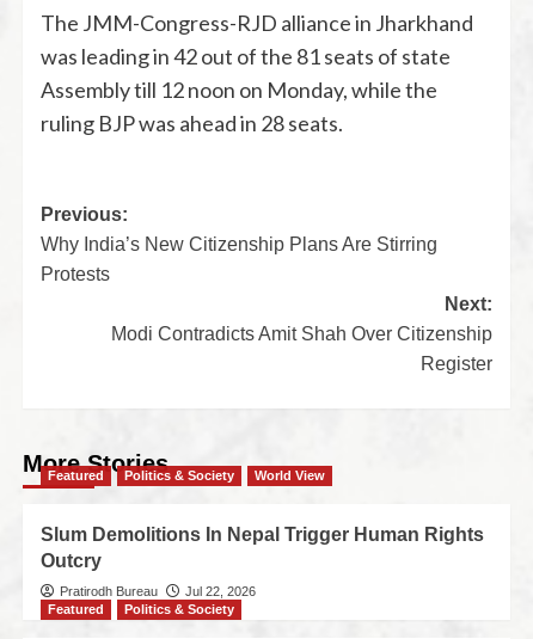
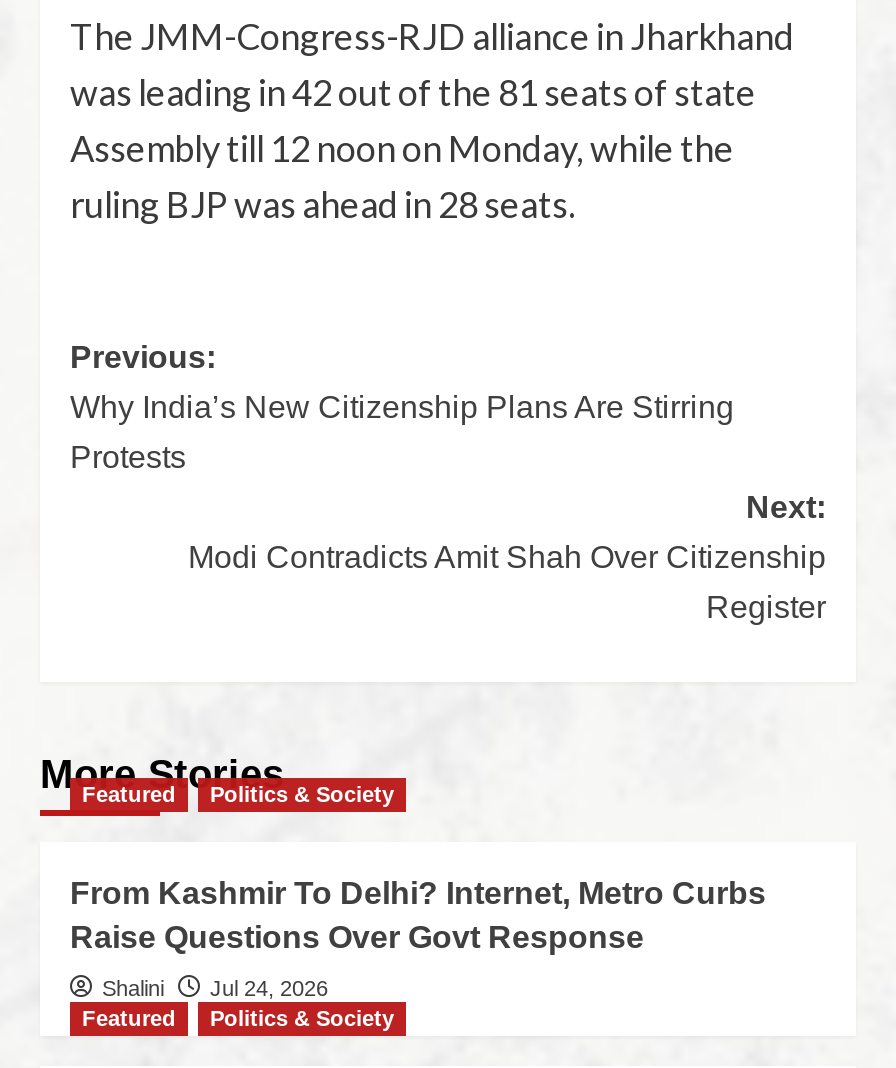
- World View
- Slum Demolitions In Nepal Trigger Human Rights
- Outcry
- Pratirodh Bureau
- Jul 22, 2026
+ From Kashmir To Delhi? Internet, Metro Curbs
+ Raise Questions Over Govt Response
+ Shalini
+ Jul 24, 2026
